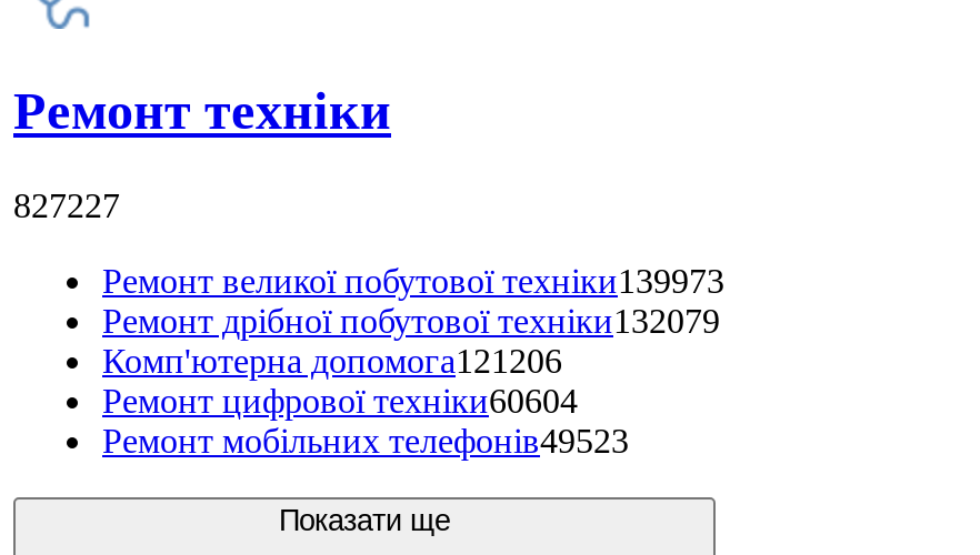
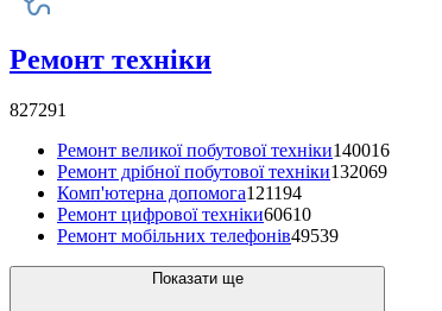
- 827227
+ 827291

- Ремонт великої побутової техніки139973
+ Ремонт великої побутової техніки140016

- Ремонт дрібної побутової техніки132079
+ Ремонт дрібної побутової техніки132069

- Комп'ютерна допомога121206
+ Комп'ютерна допомога121194

- Ремонт цифрової техніки60604
+ Ремонт цифрової техніки60610

- Ремонт мобільних телефонів49523
+ Ремонт мобільних телефонів49539
